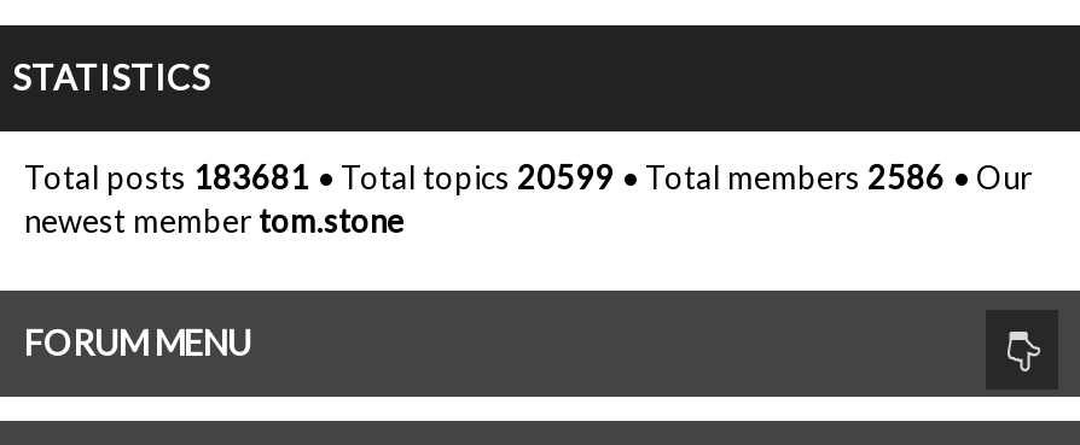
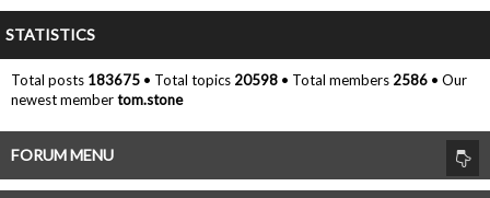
- Total posts 183681 • Total topics 20599 • Total members 2586 • Our
+ Total posts 183675 • Total topics 20598 • Total members 2586 • Our
